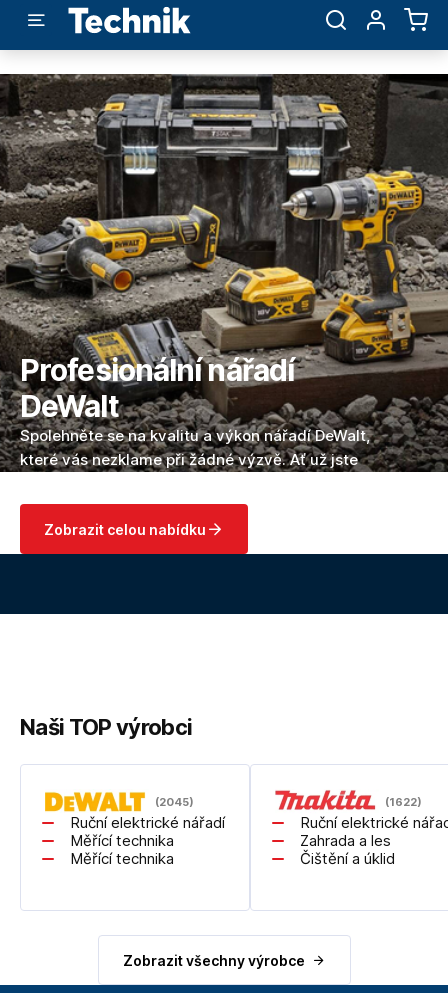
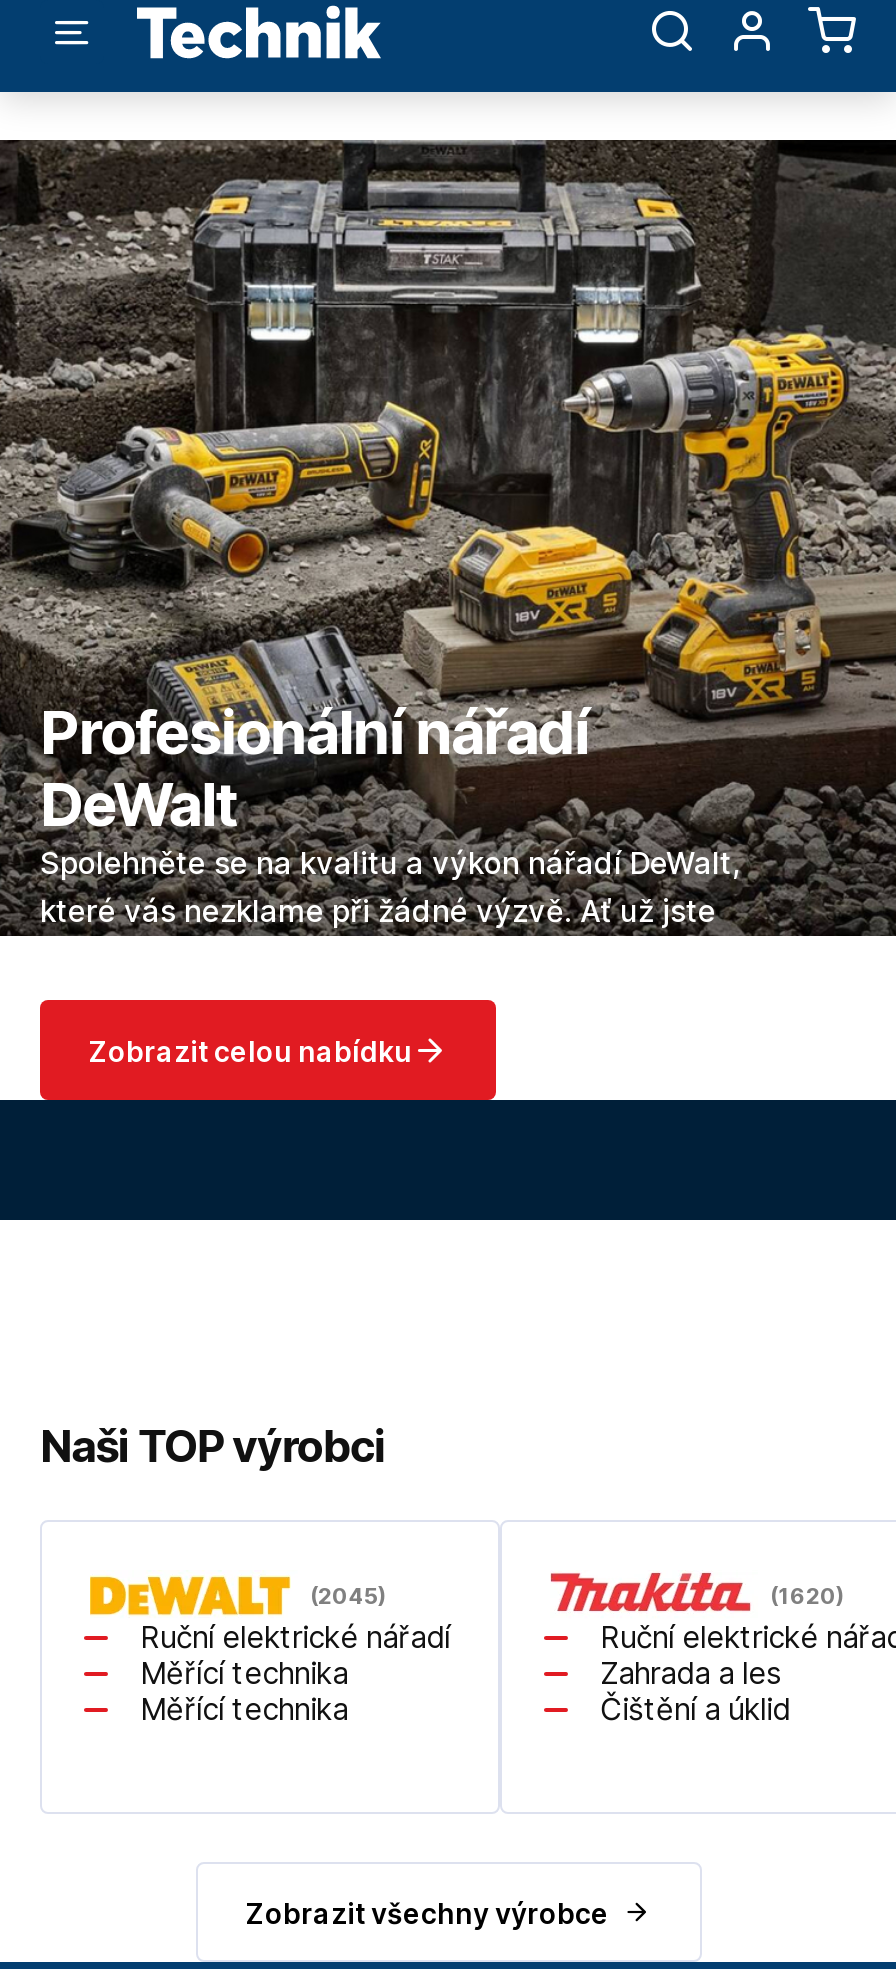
- (1622)
+ (1620)
